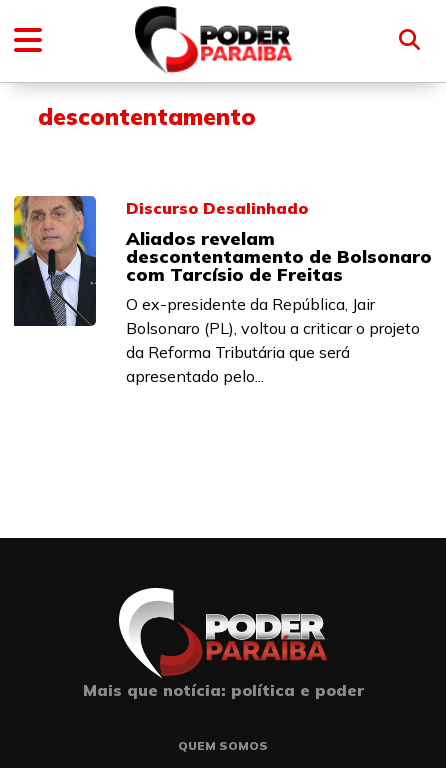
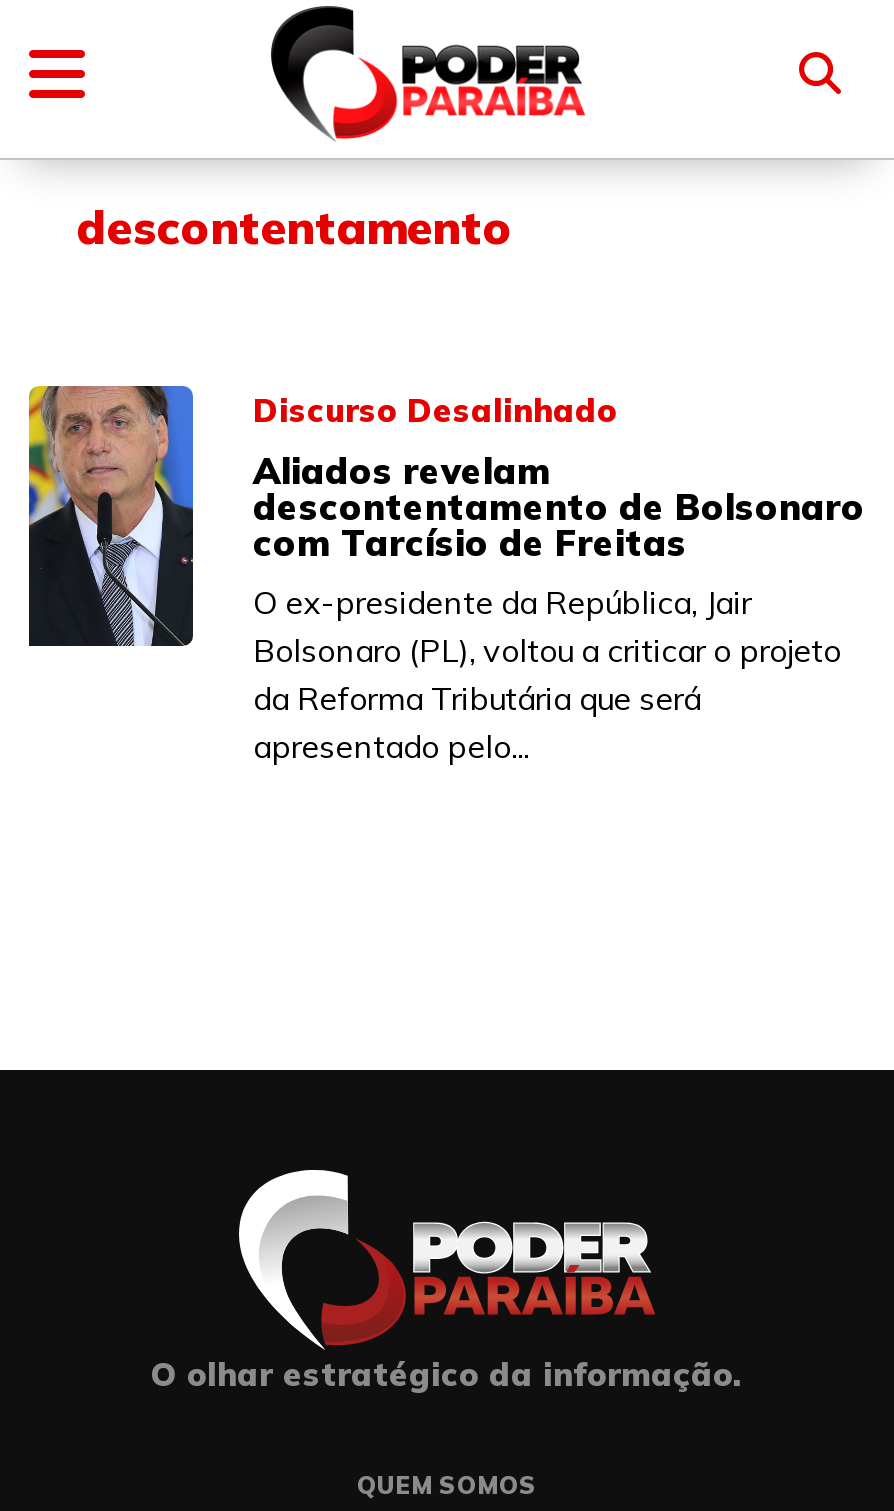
- Mais que notícia: política e poder
+ O olhar estratégico da informação.
